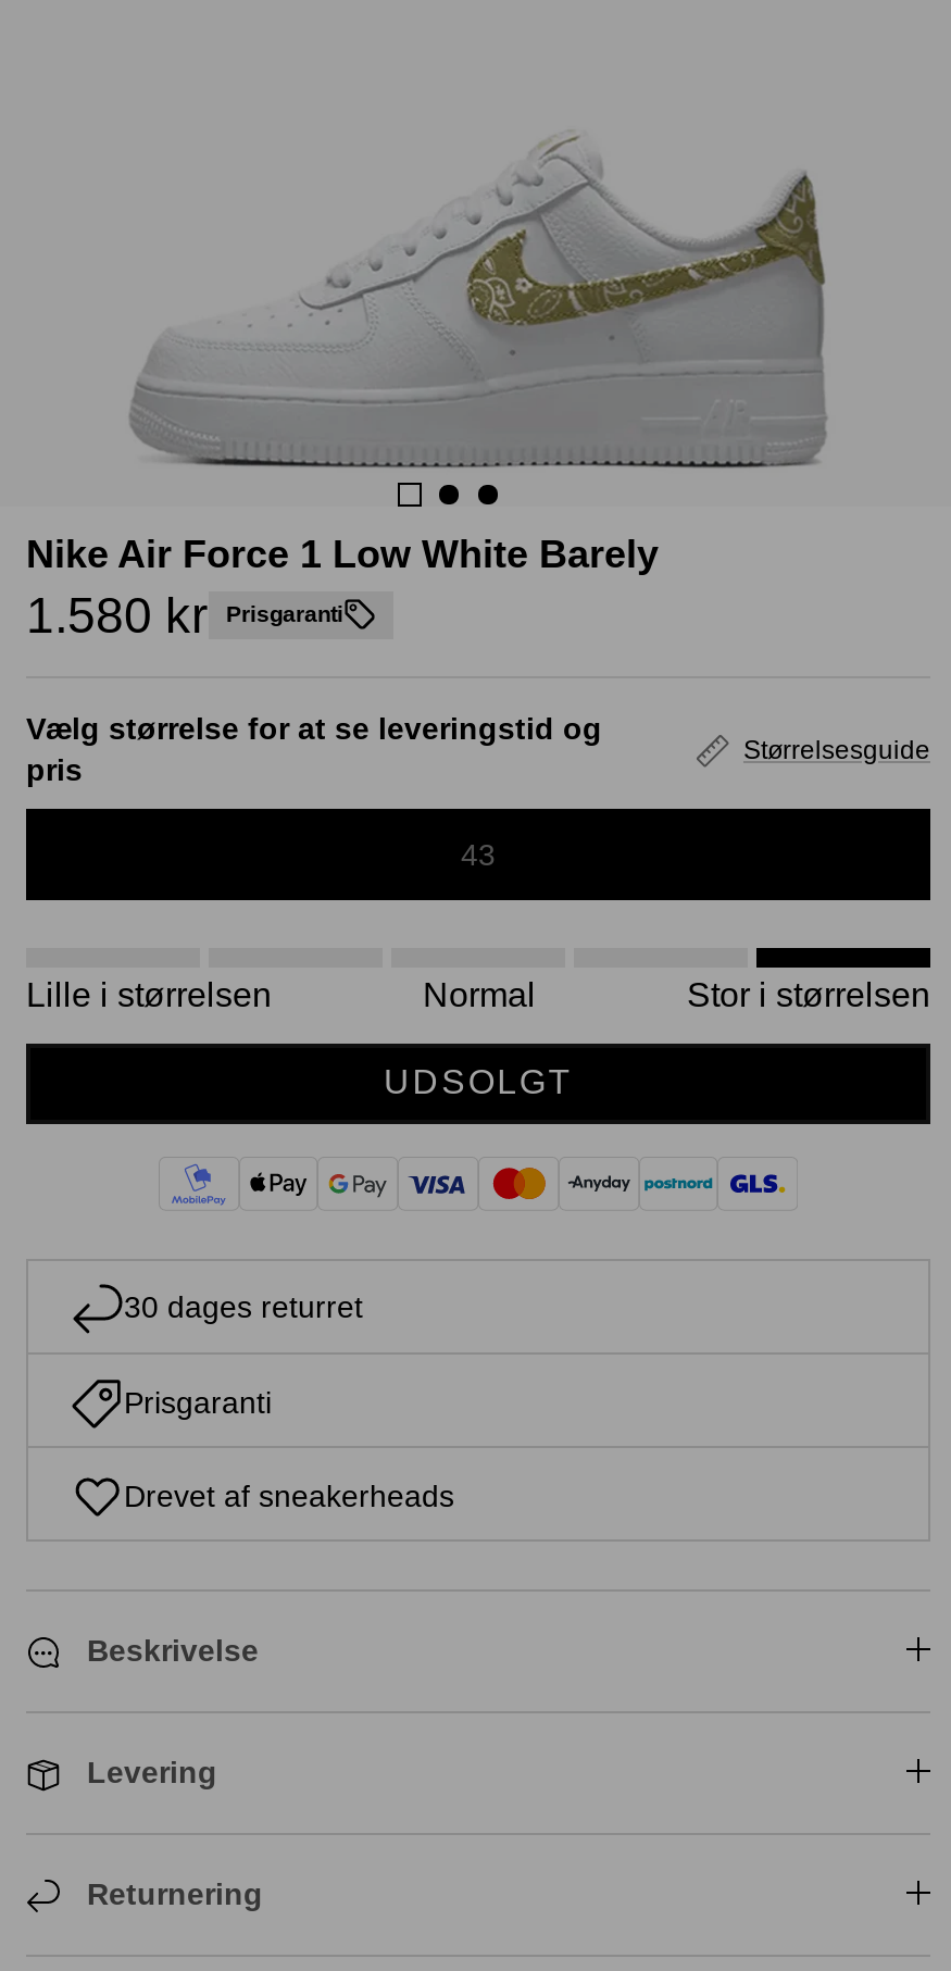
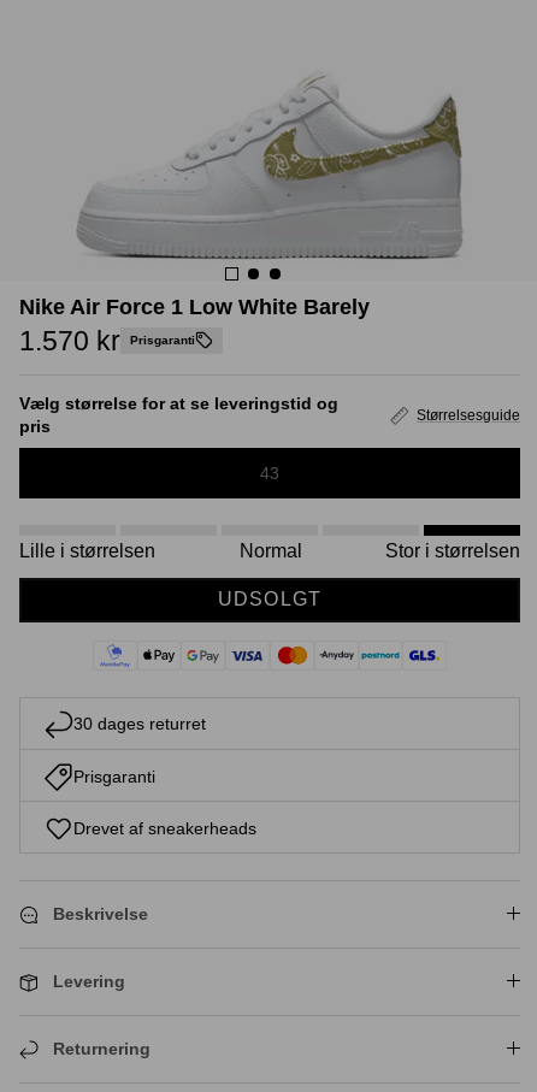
- 1.580 kr Prisgaranti
+ 1.570 kr Prisgaranti
